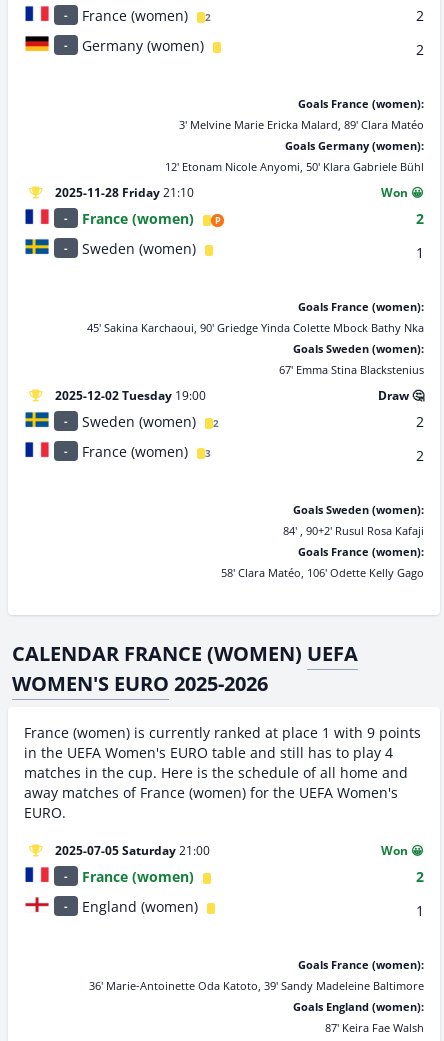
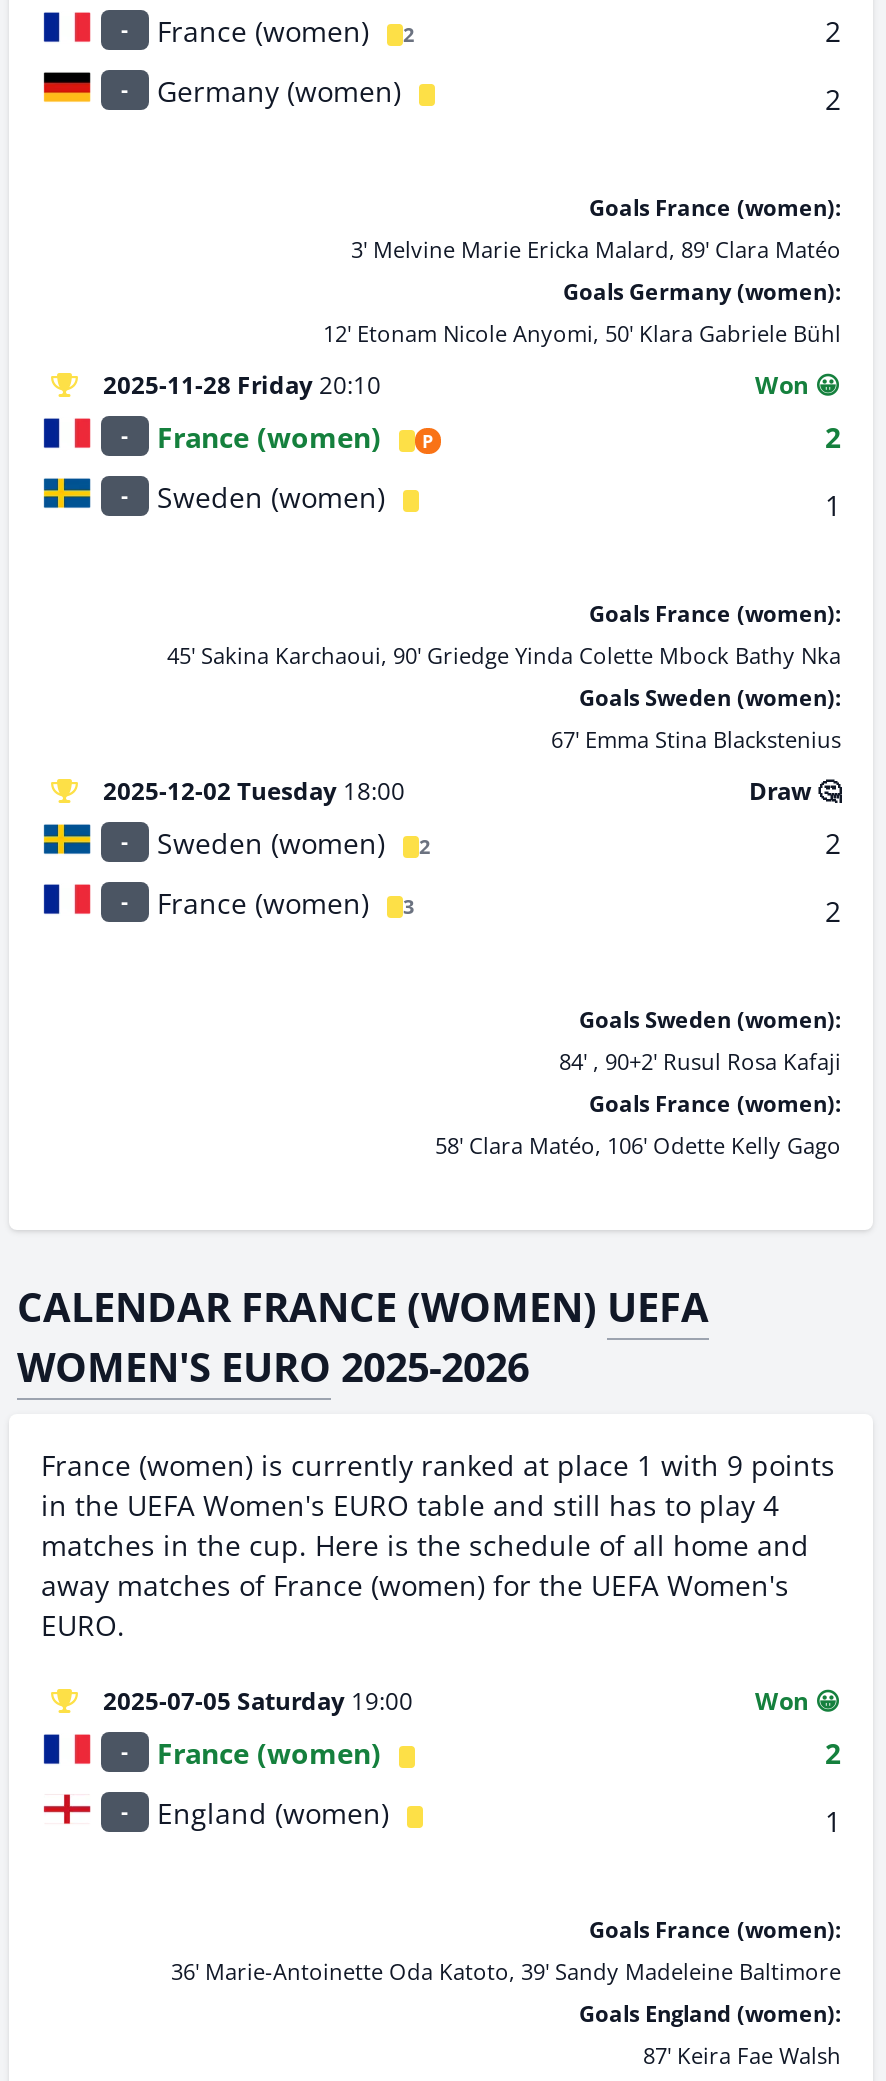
- 2025-11-28 Friday 21:10
+ 2025-11-28 Friday 20:10

- 2025-12-02 Tuesday 19:00
+ 2025-12-02 Tuesday 18:00

- 2025-07-05 Saturday 21:00
+ 2025-07-05 Saturday 19:00
